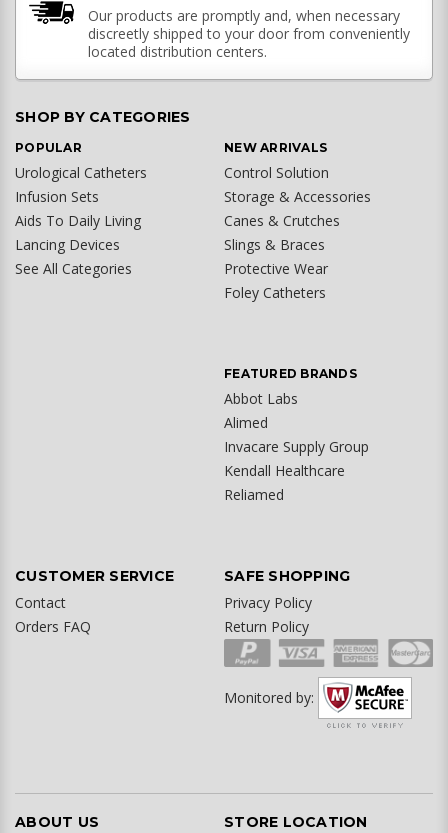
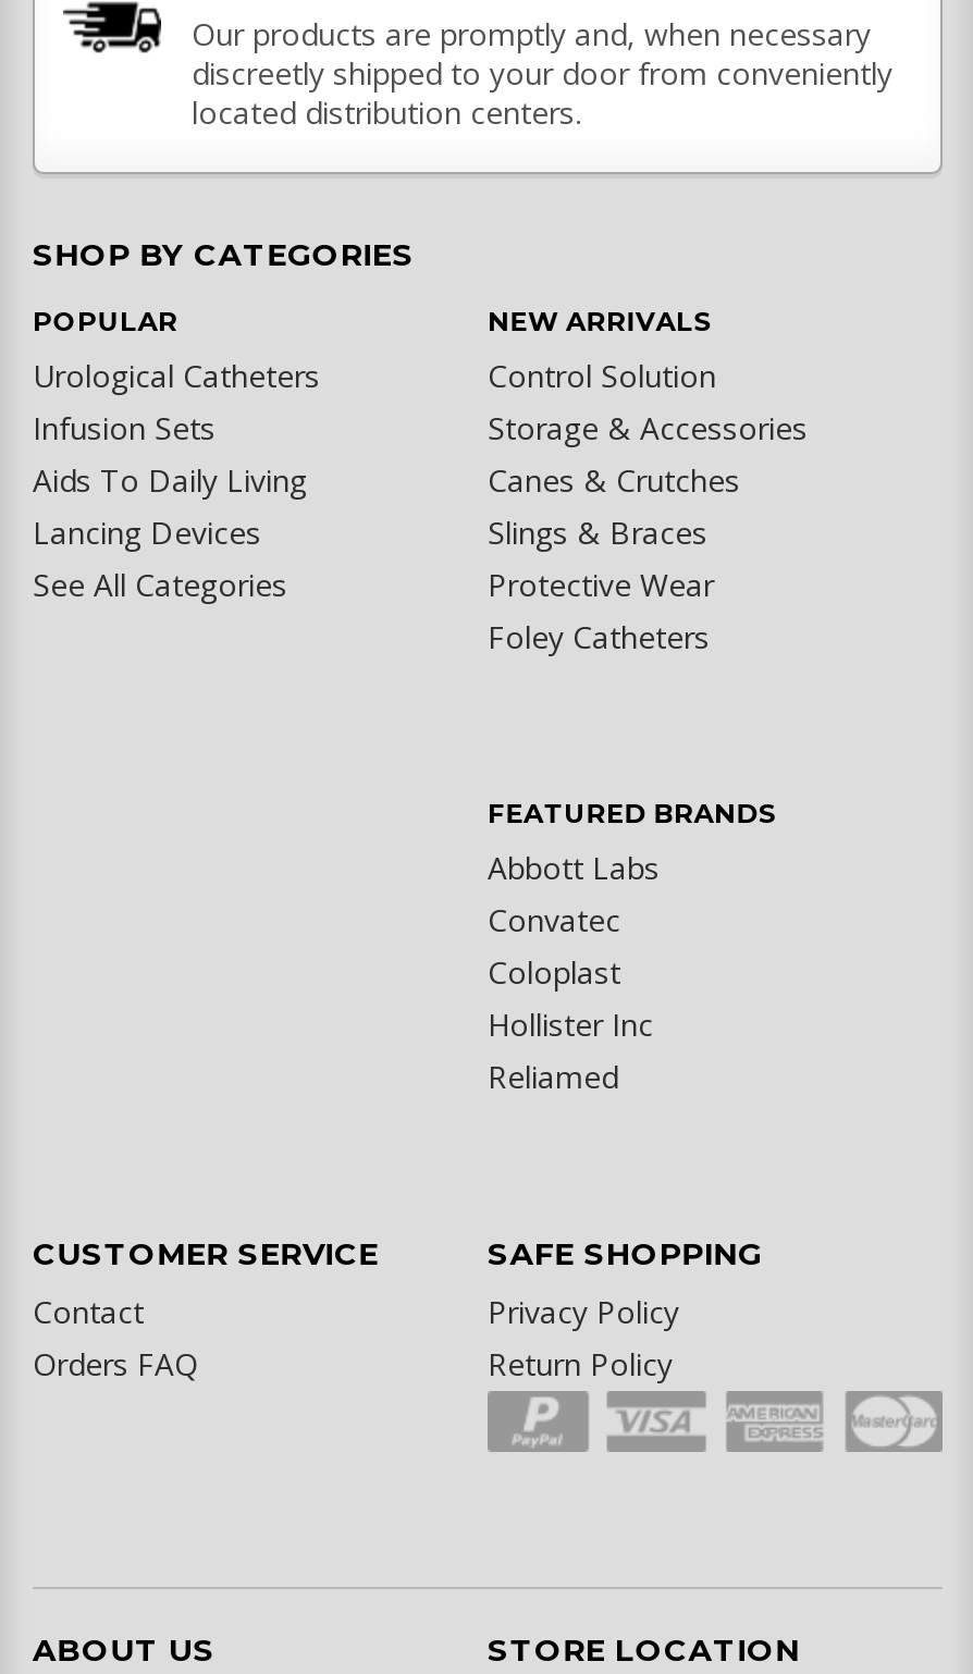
- Abbot Labs
- Alimed
- Invacare Supply Group
- Kendall Healthcare
+ Abbott Labs
+ Convatec
+ Coloplast
+ Hollister Inc

- [image]
- Monitored by:
